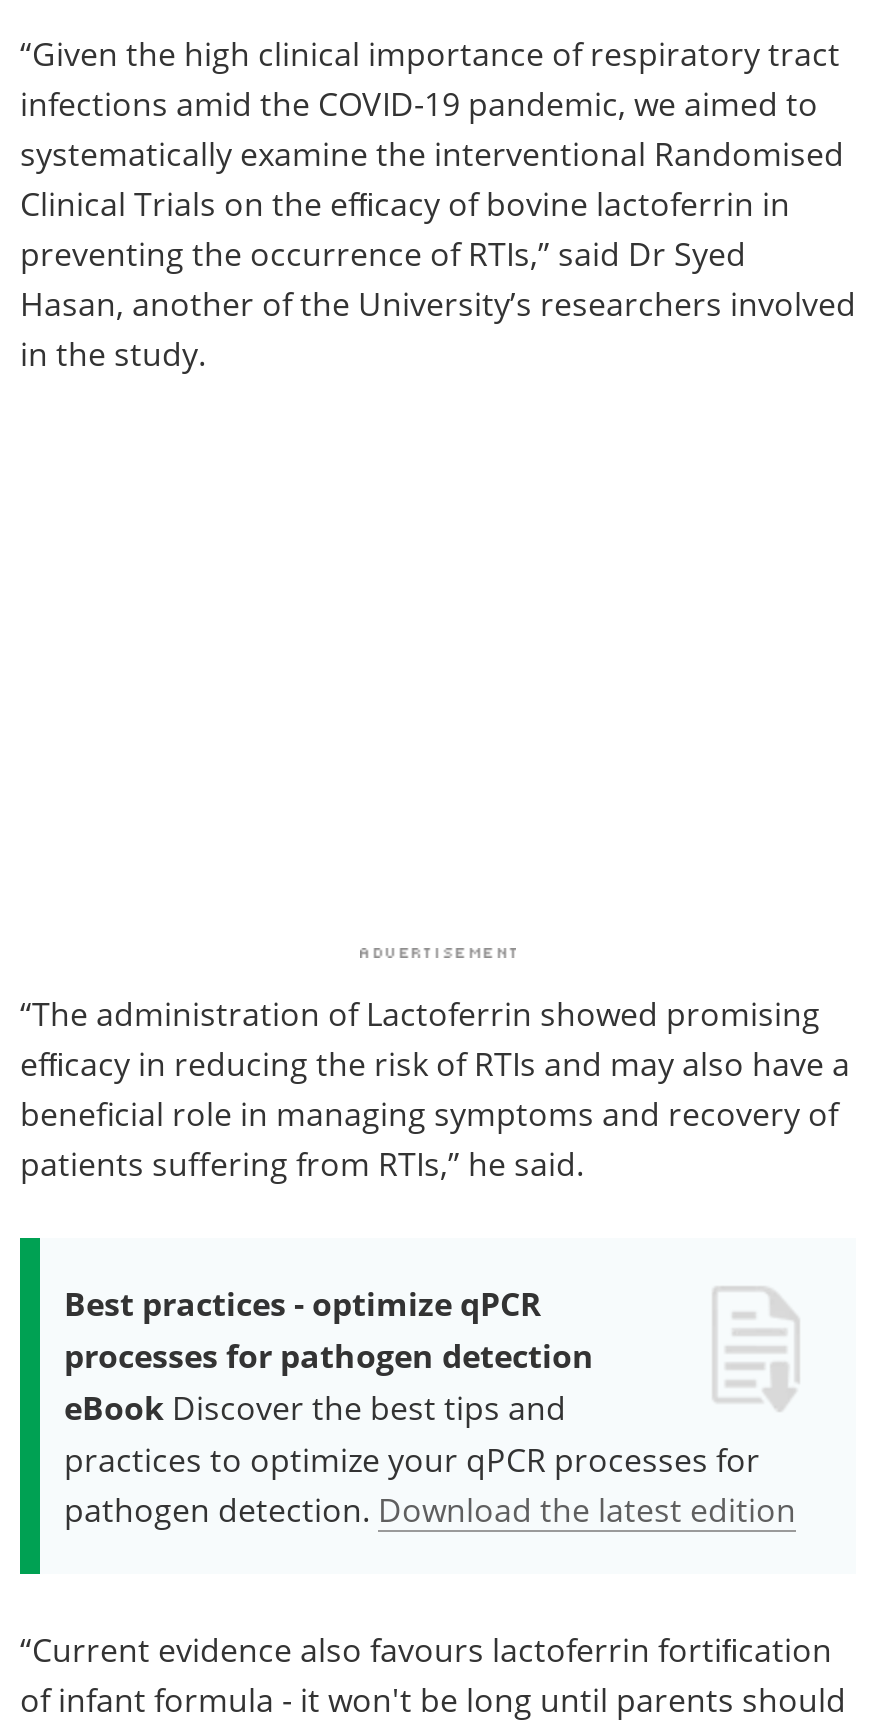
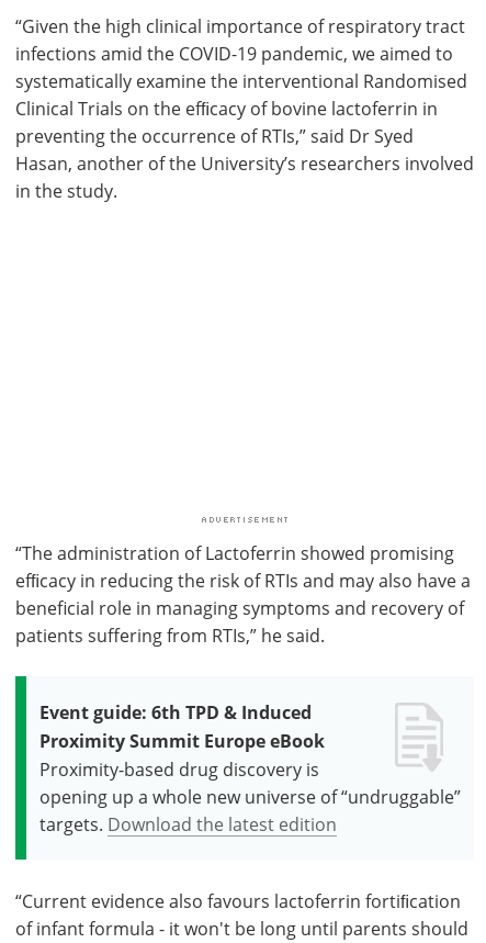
- Best practices - optimize qPCR
- processes for pathogen detection
- eBook Discover the best tips and
- practices to optimize your qPCR processes for
- pathogen detection. Download the latest edition
+ Event guide: 6th TPD & Induced
+ Proximity Summit Europe eBook
+ Proximity-based drug discovery is
+ opening up a whole new universe of “undruggable”
+ targets. Download the latest edition
